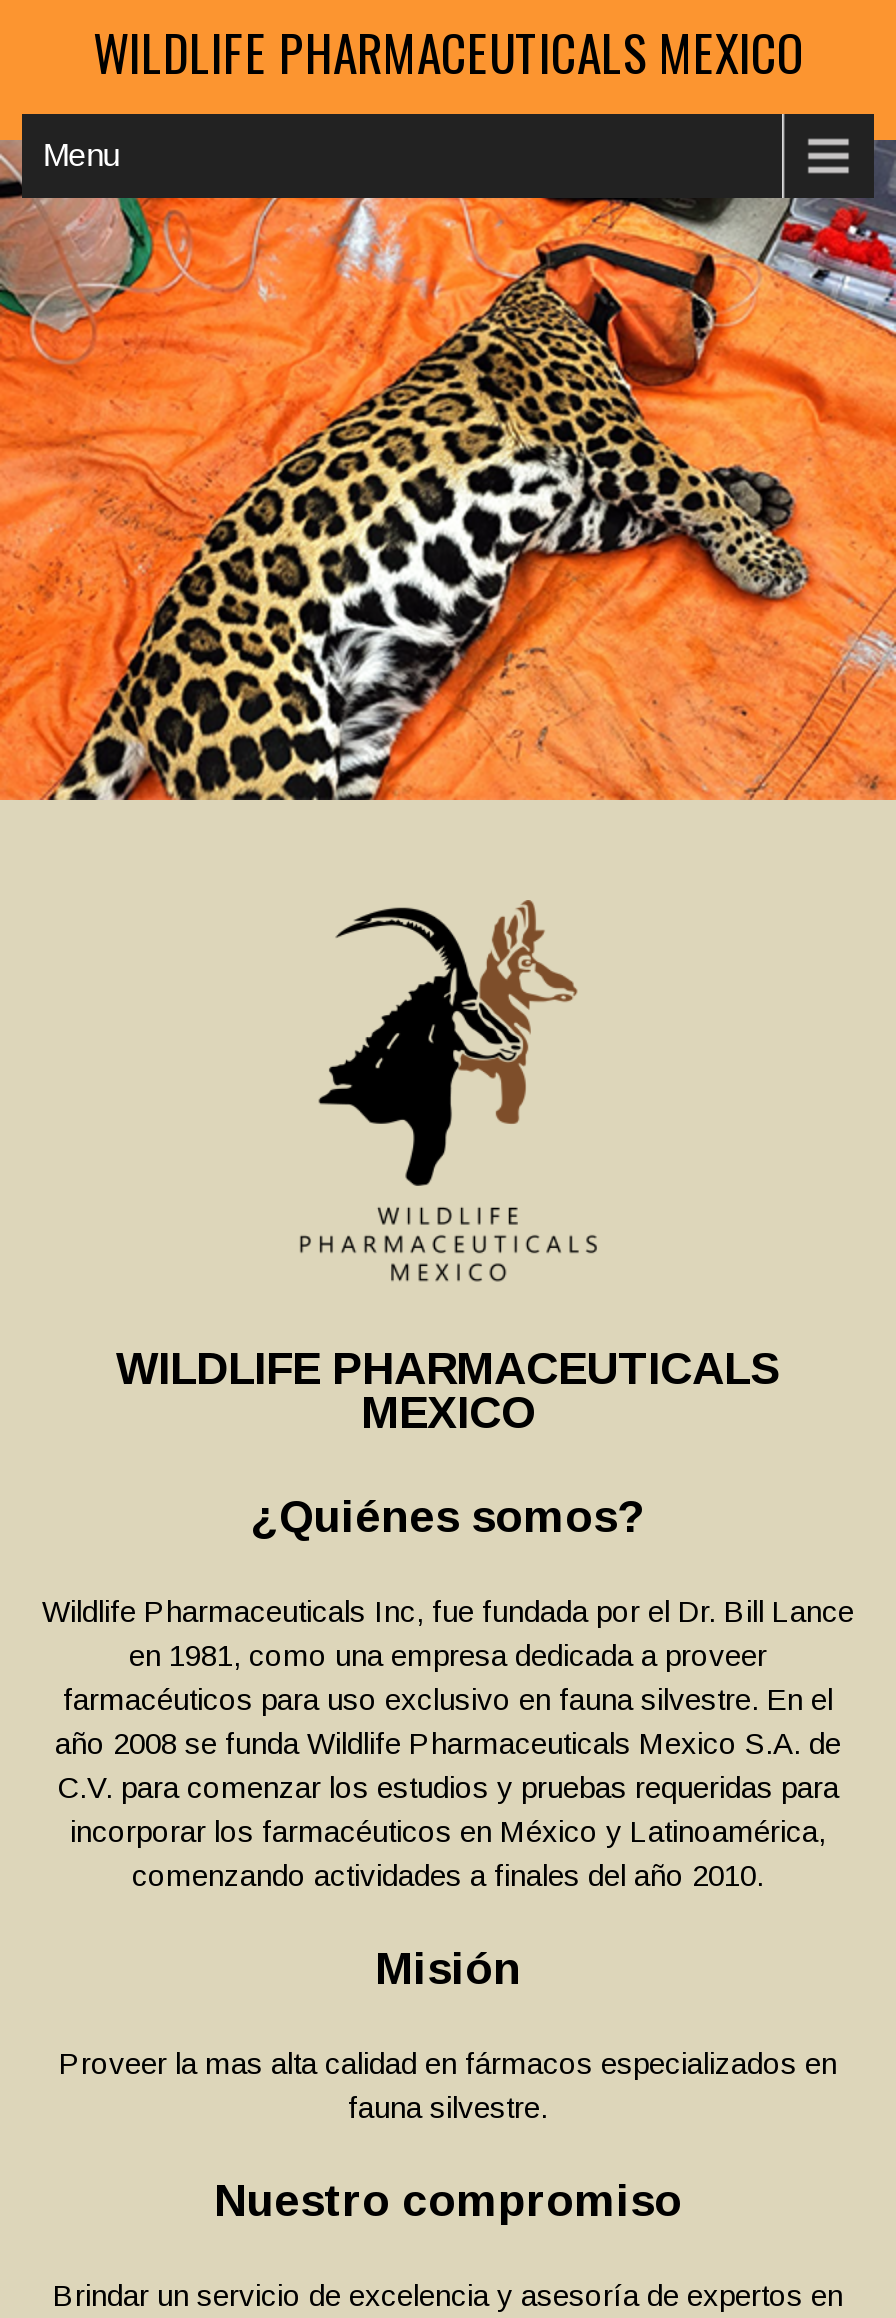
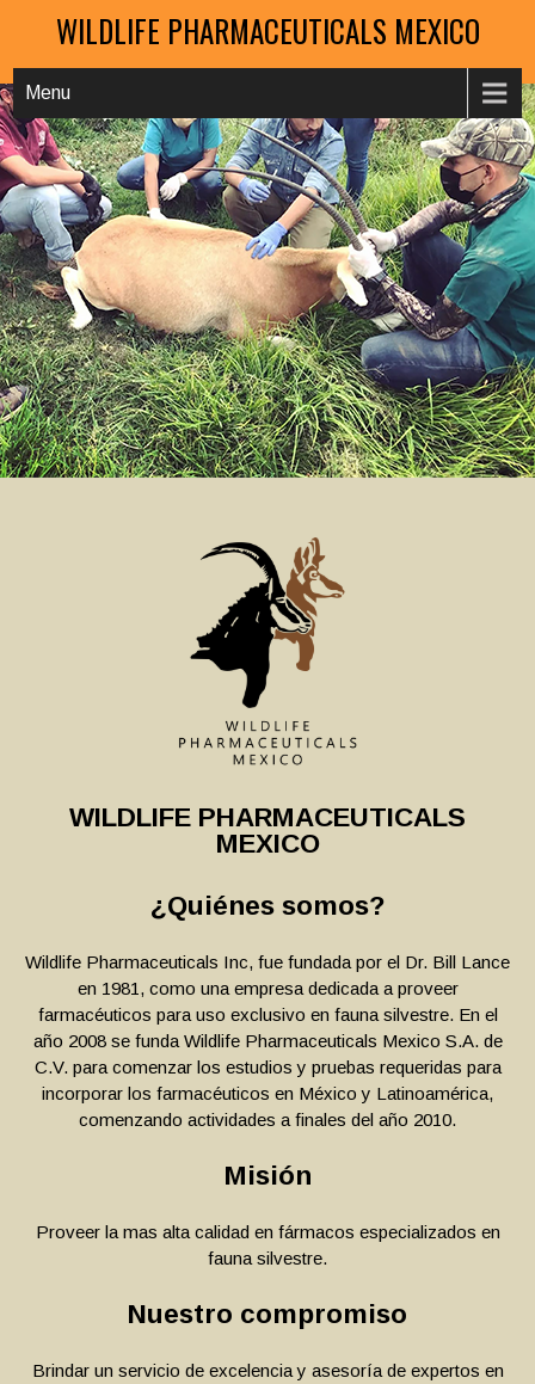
- [image]
+ [image]
